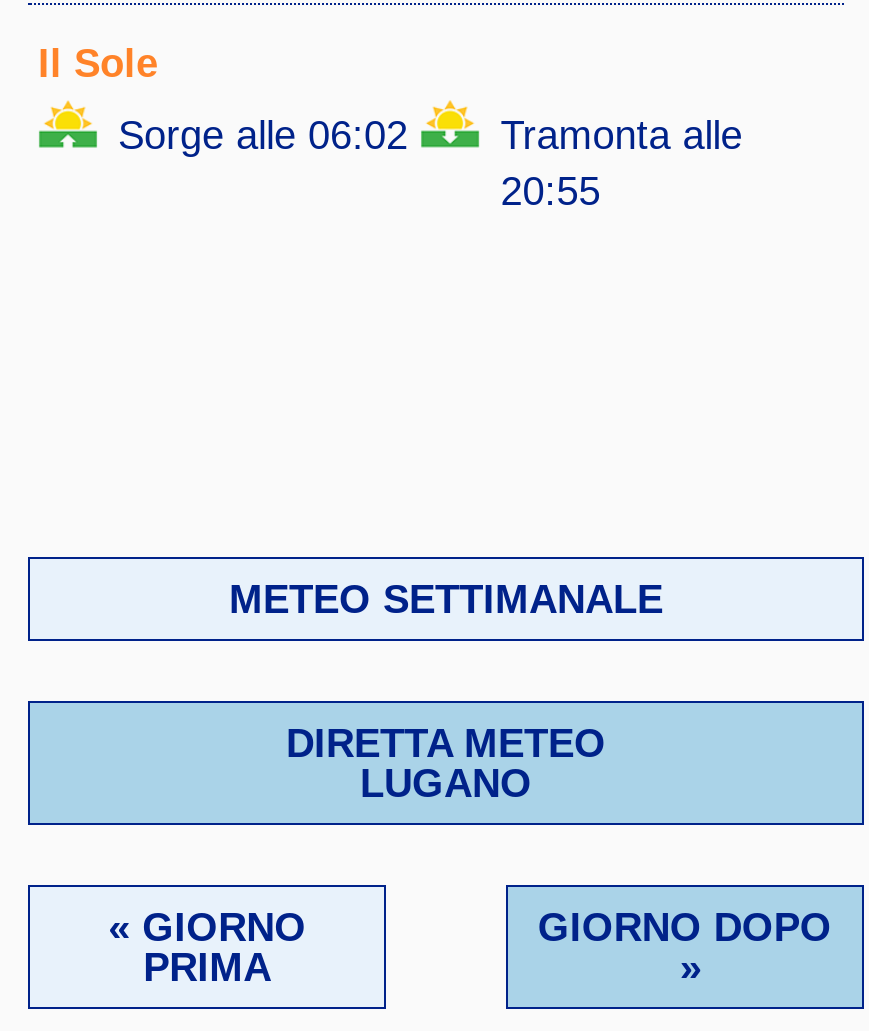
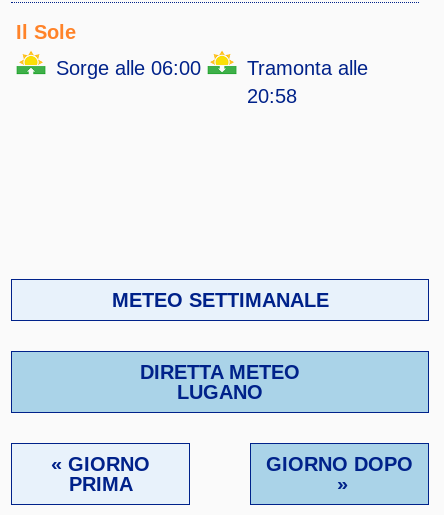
- Sorge alle 06:02
+ Sorge alle 06:00

- 20:55
+ 20:58
